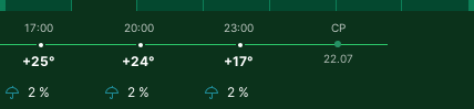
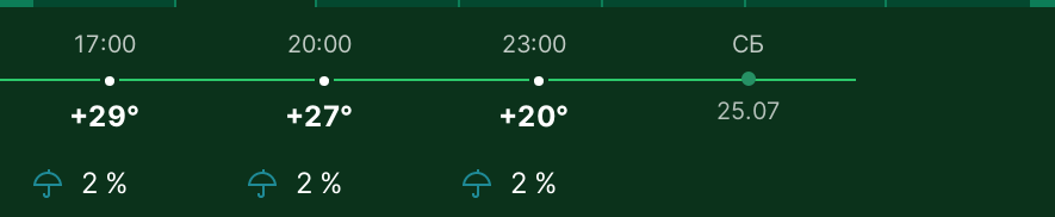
- СР
+ СБ

- +25°
+ +29°

- +24°
+ +27°

- +17°
+ +20°

- 22.07
+ 25.07
